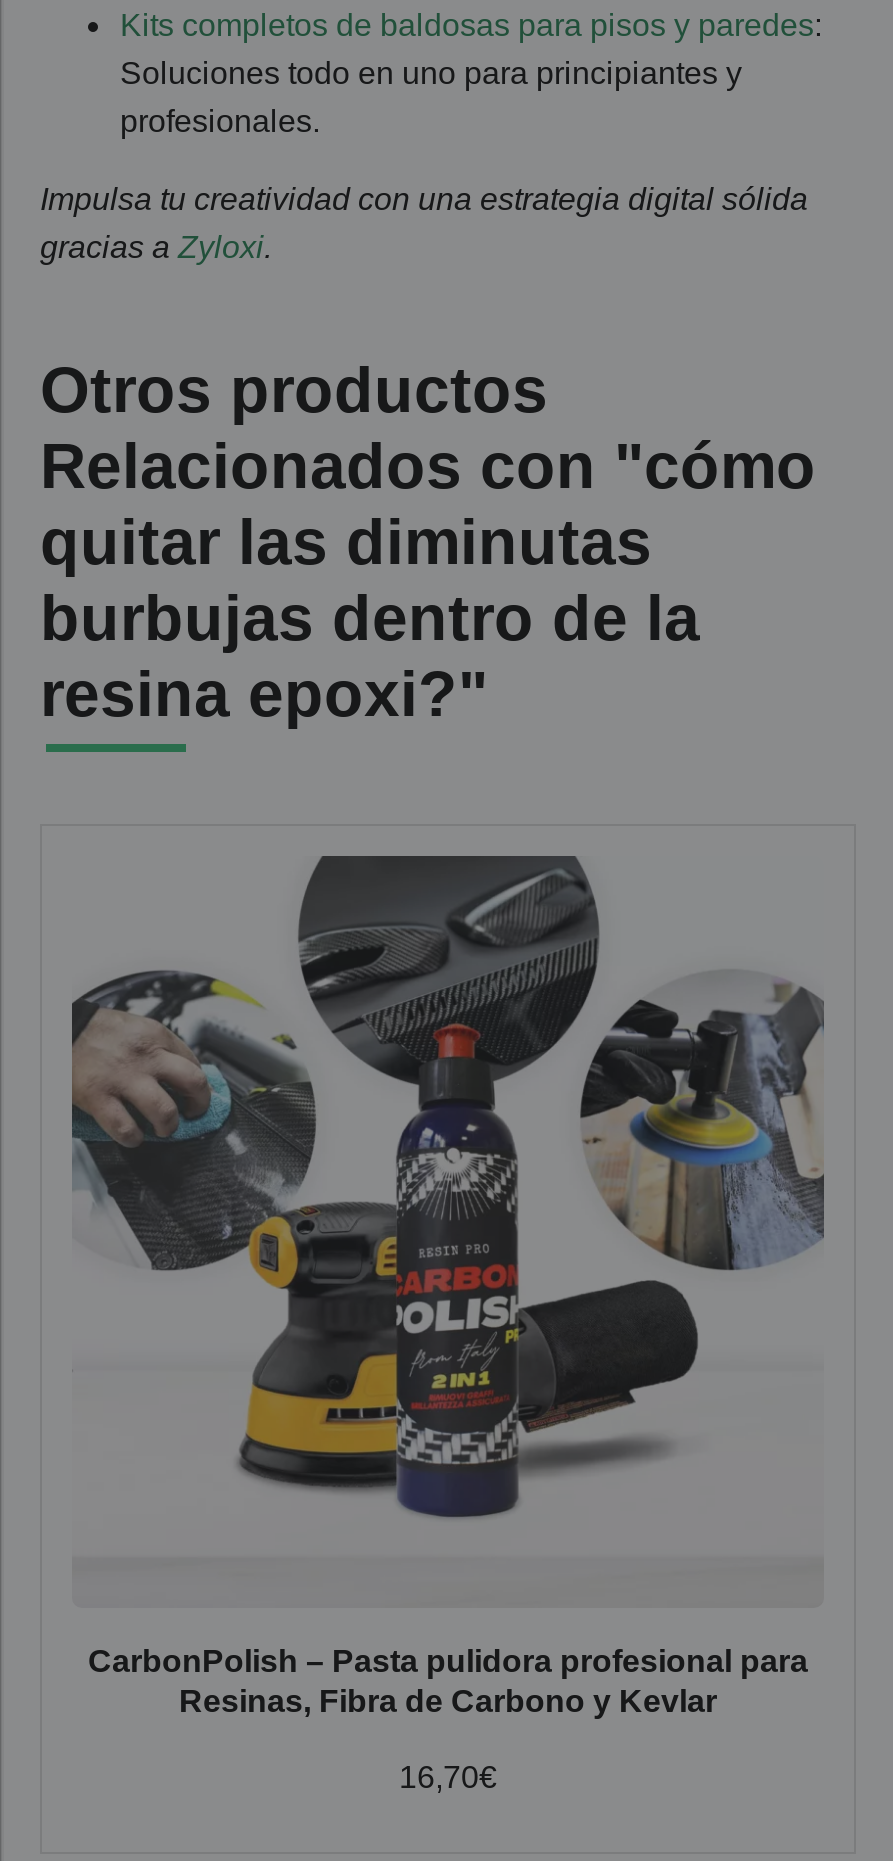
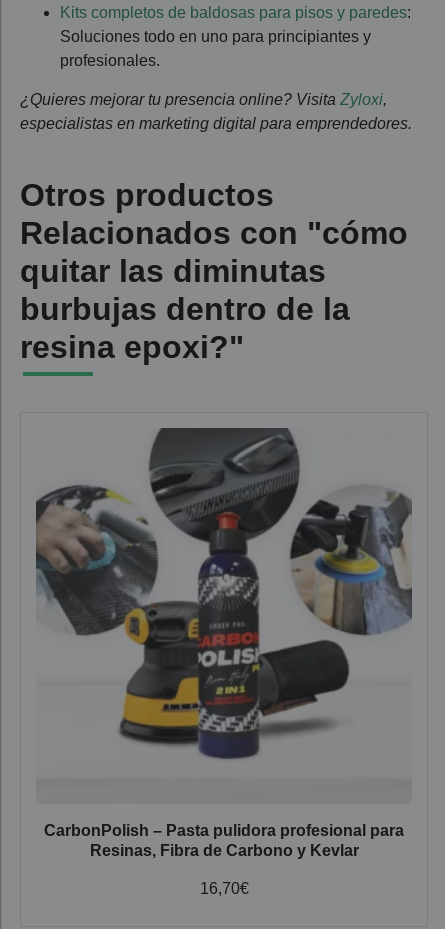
- Impulsa tu creatividad con una estrategia digital sólida
- gracias a Zyloxi.
+ ¿Quieres mejorar tu presencia online? Visita Zyloxi,
+ especialistas en marketing digital para emprendedores.
